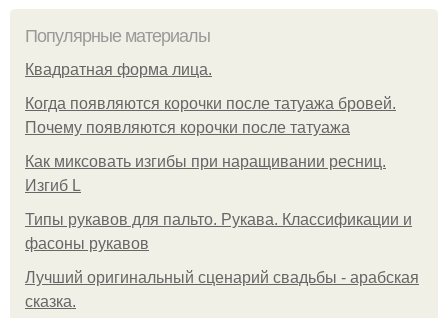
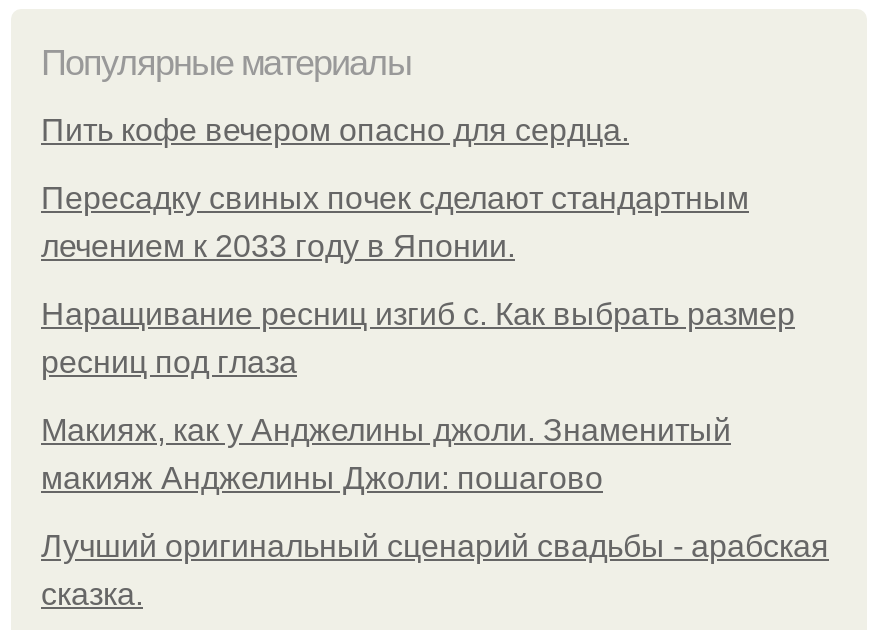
- Квадратная форма лица.
+ Пить кофе вечером опасно для сердца.

- Когда появляются корочки после татуажа бровей.
- Почему появляются корочки после татуажа
+ Пересадку свиных почек сделают стандартным
+ лечением к 2033 году в Японии.

- Как миксовать изгибы при наращивании ресниц.
- Изгиб L
+ Наращивание ресниц изгиб c. Как выбрать размер
+ ресниц под глаза

- Типы рукавов для пальто. Рукава. Классификации и
- фасоны рукавов
+ Макияж, как у Анджелины джоли. Знаменитый
+ макияж Анджелины Джоли: пошагово
